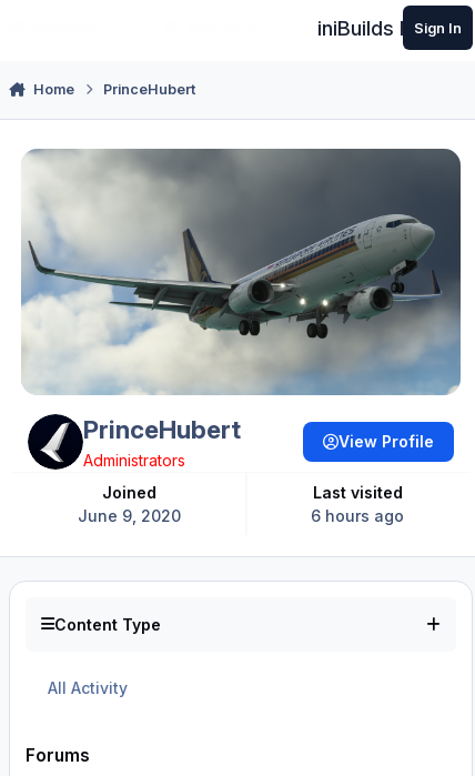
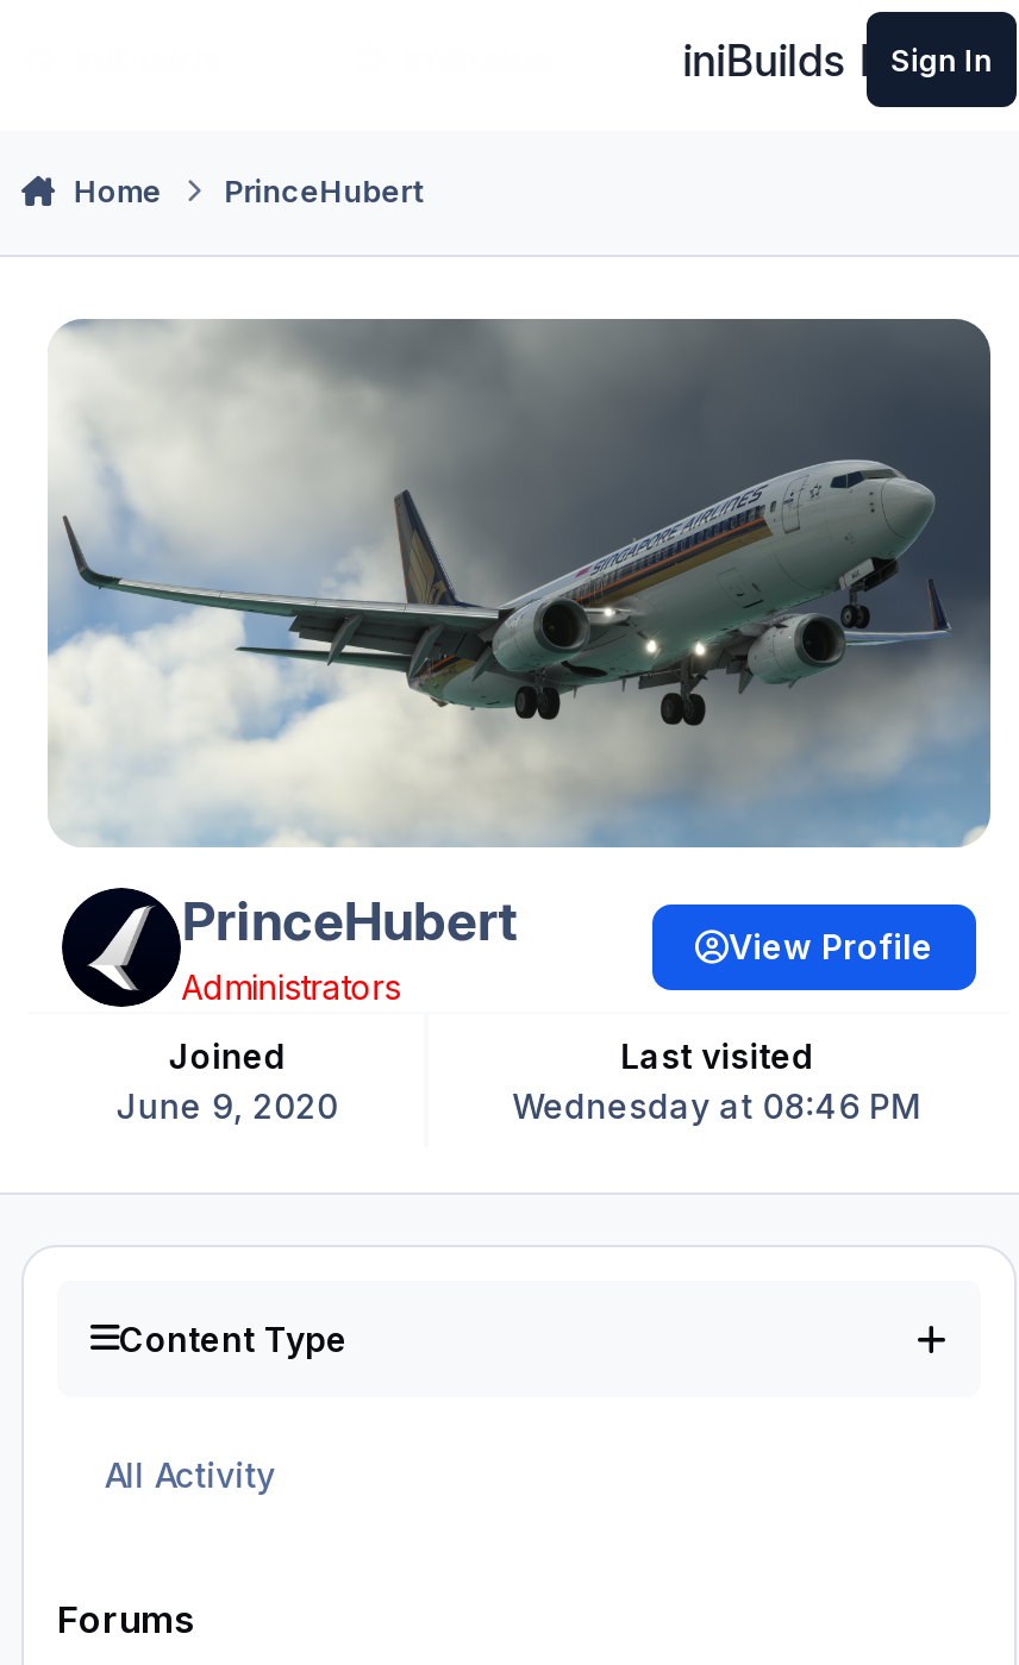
- 6 hours ago
+ Wednesday at 08:46 PM
